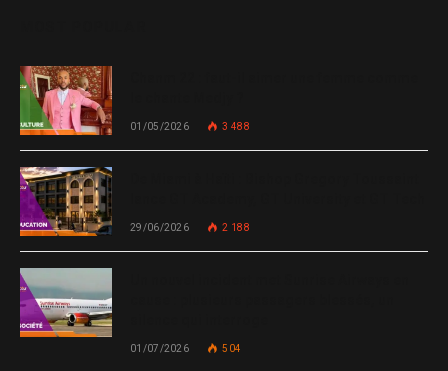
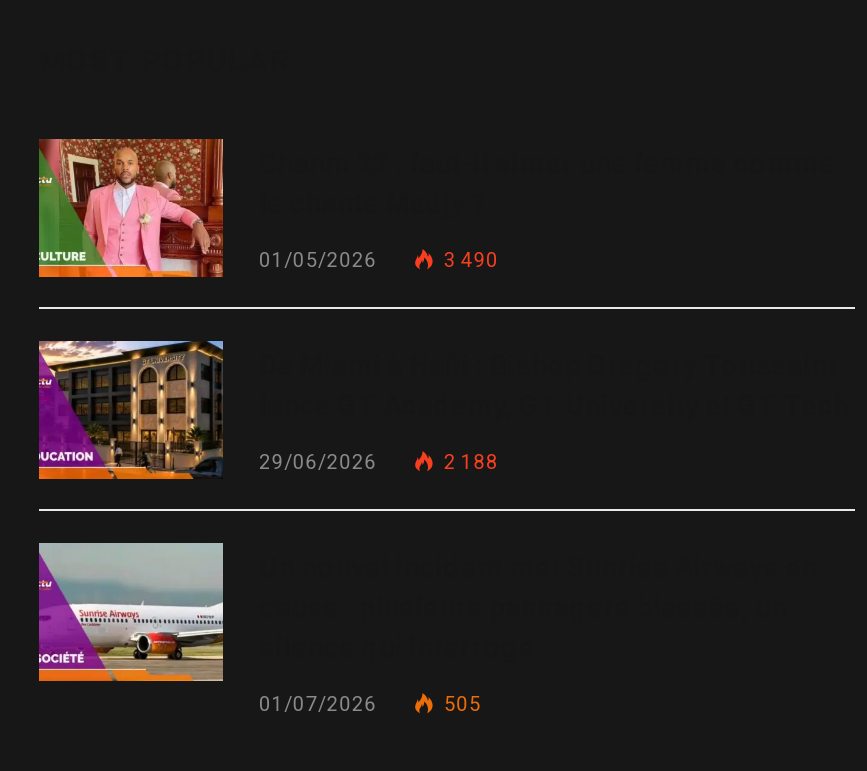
- 3 488
+ 3 490

- 504
+ 505
